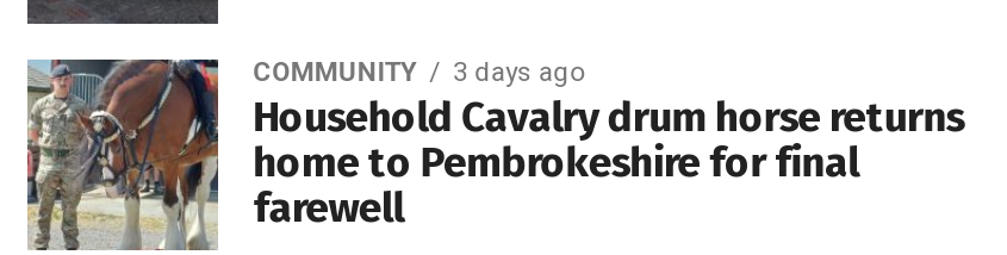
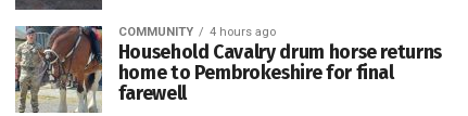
- COMMUNITY 3 days ago
+ COMMUNITY 4 hours ago
